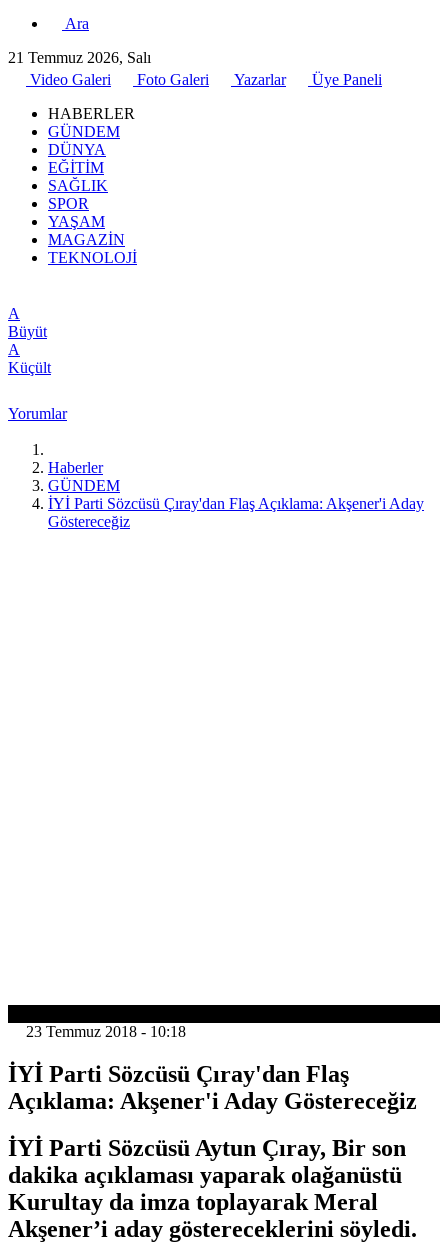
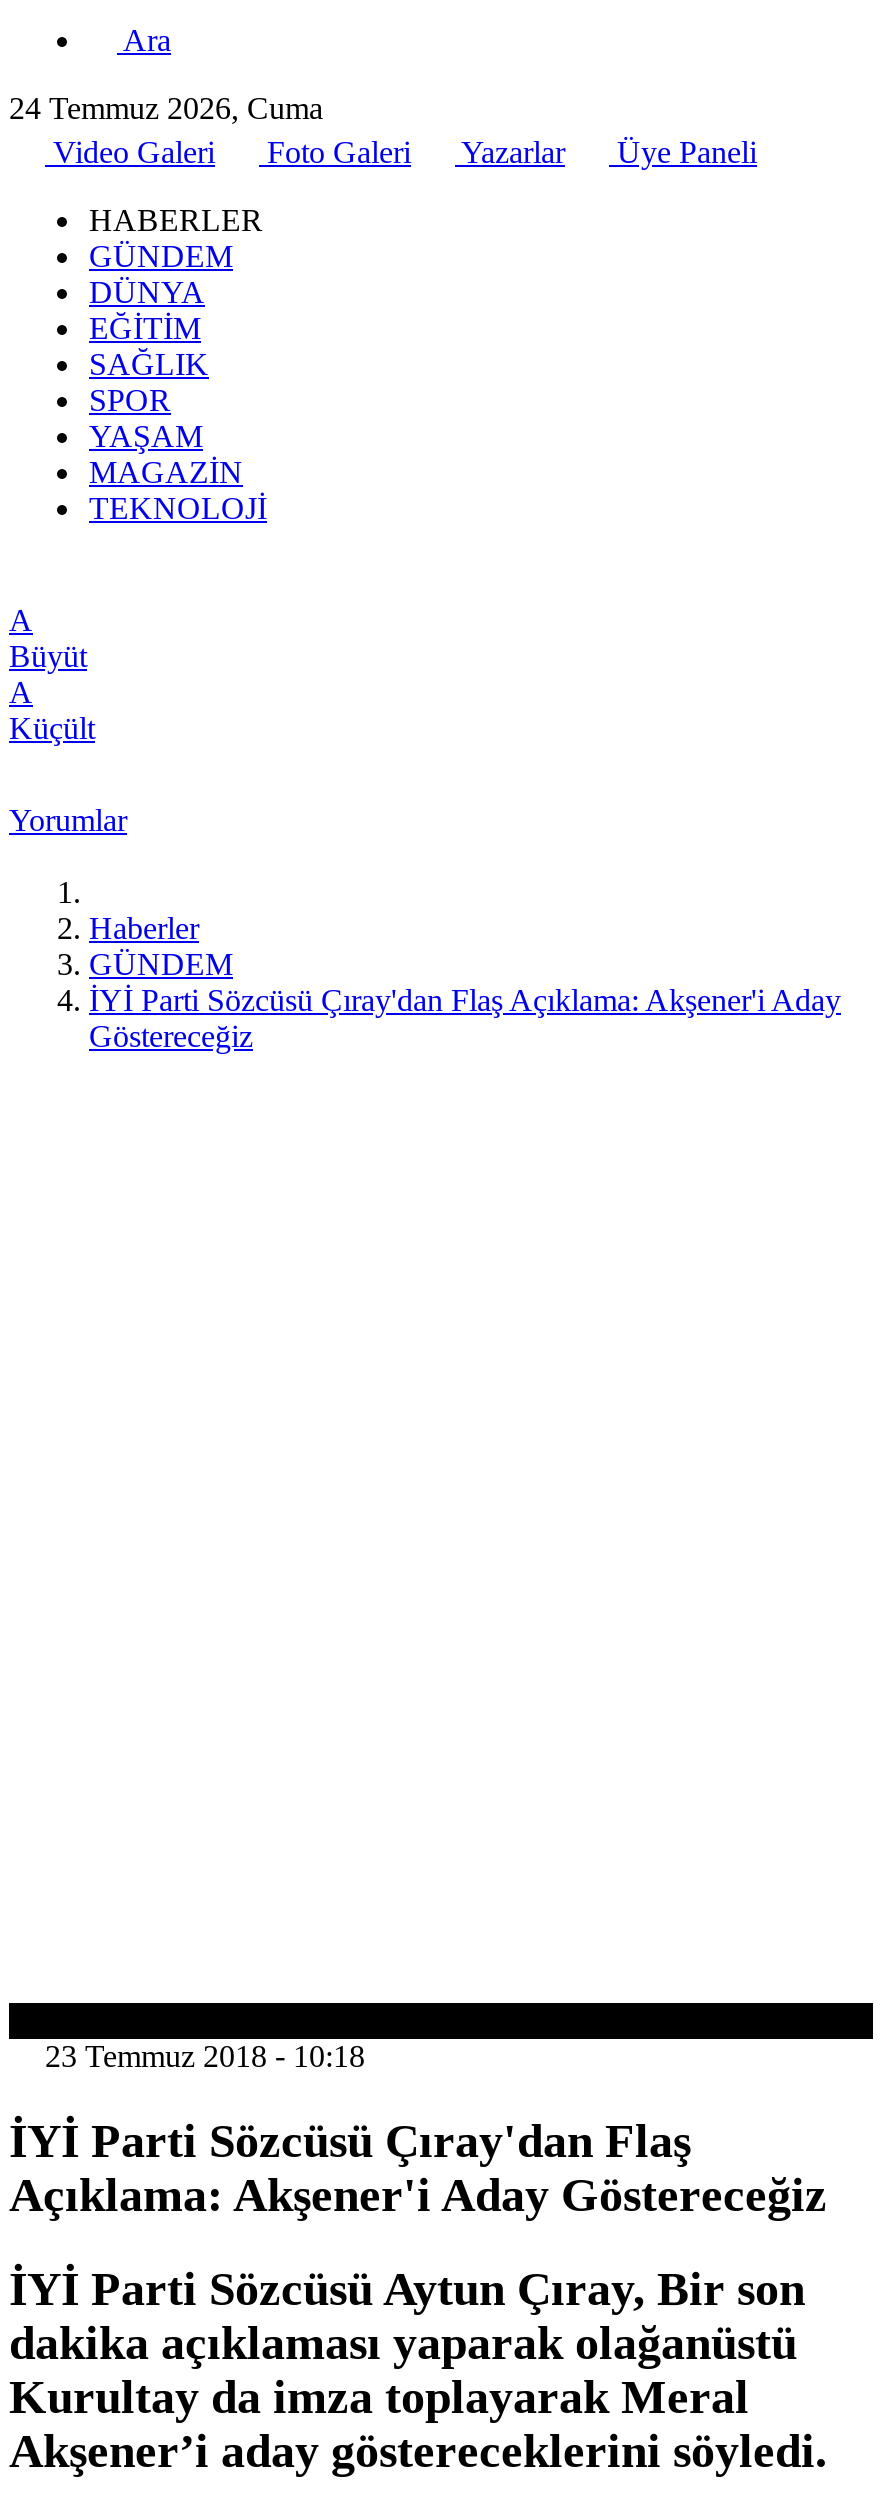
- 21 Temmuz 2026, Salı
+ 24 Temmuz 2026, Cuma
